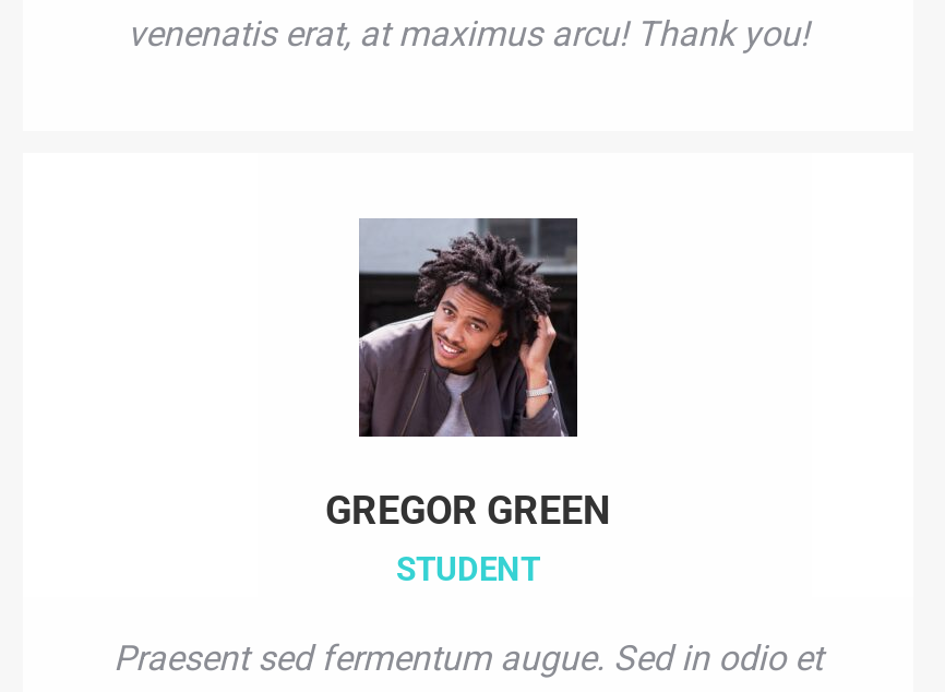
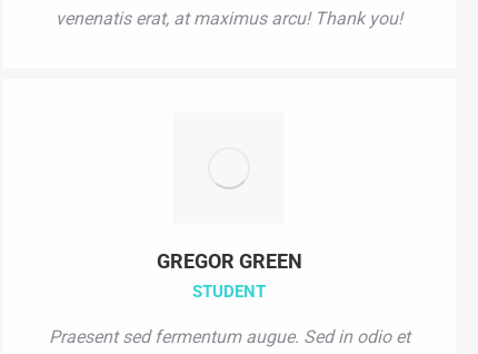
- [image]
